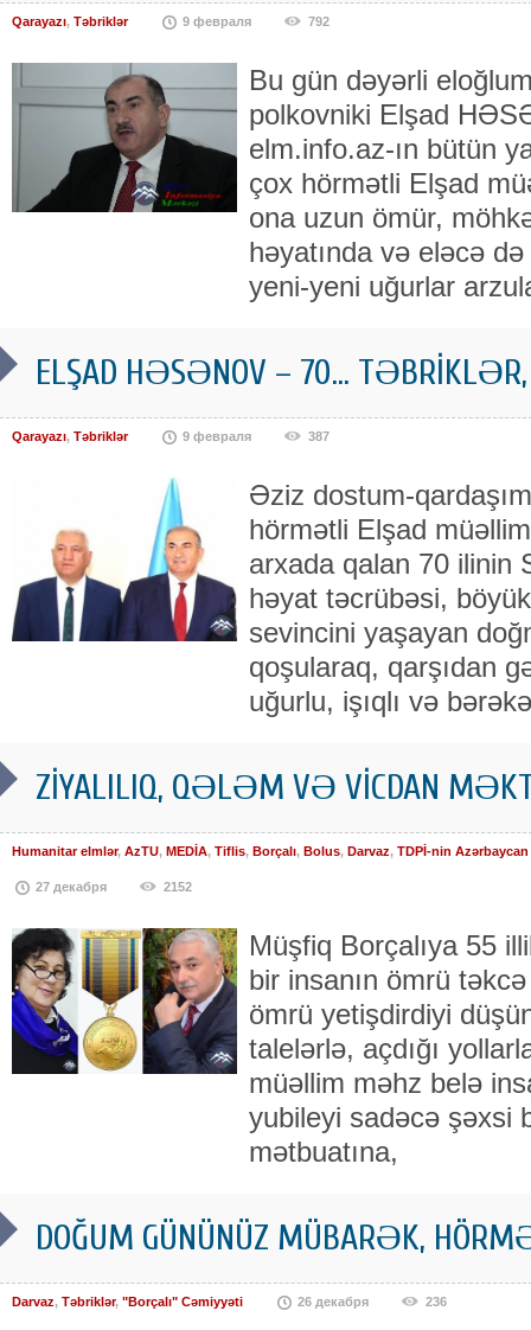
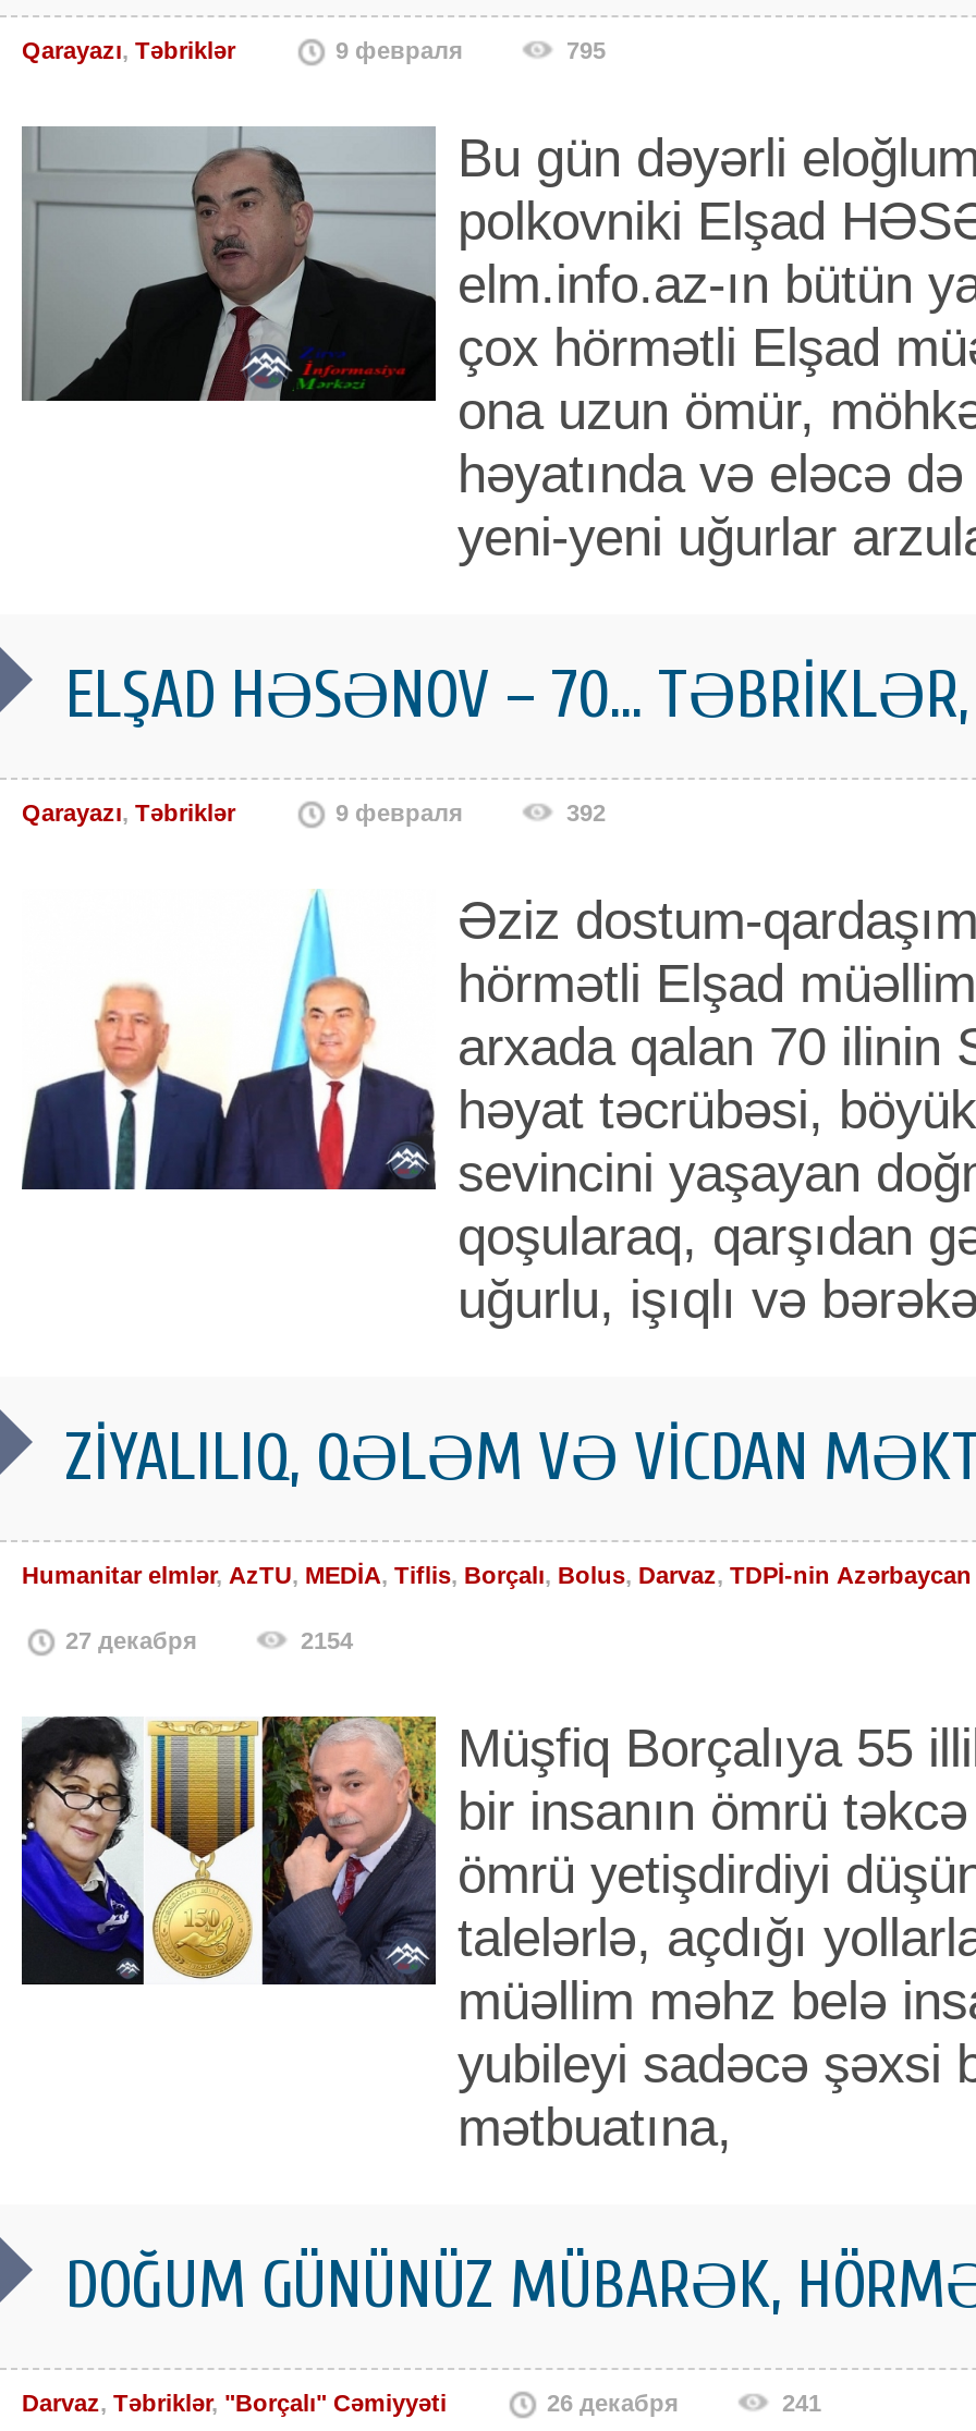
- 792
+ 795

- 387
+ 392

- 2152
+ 2154

- 236
+ 241
